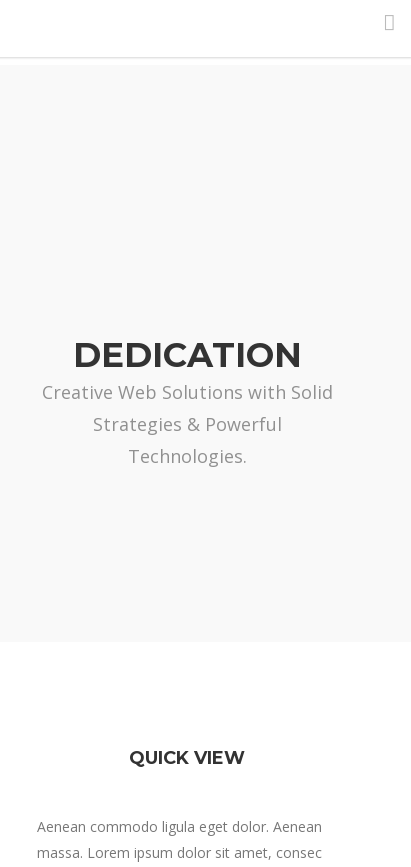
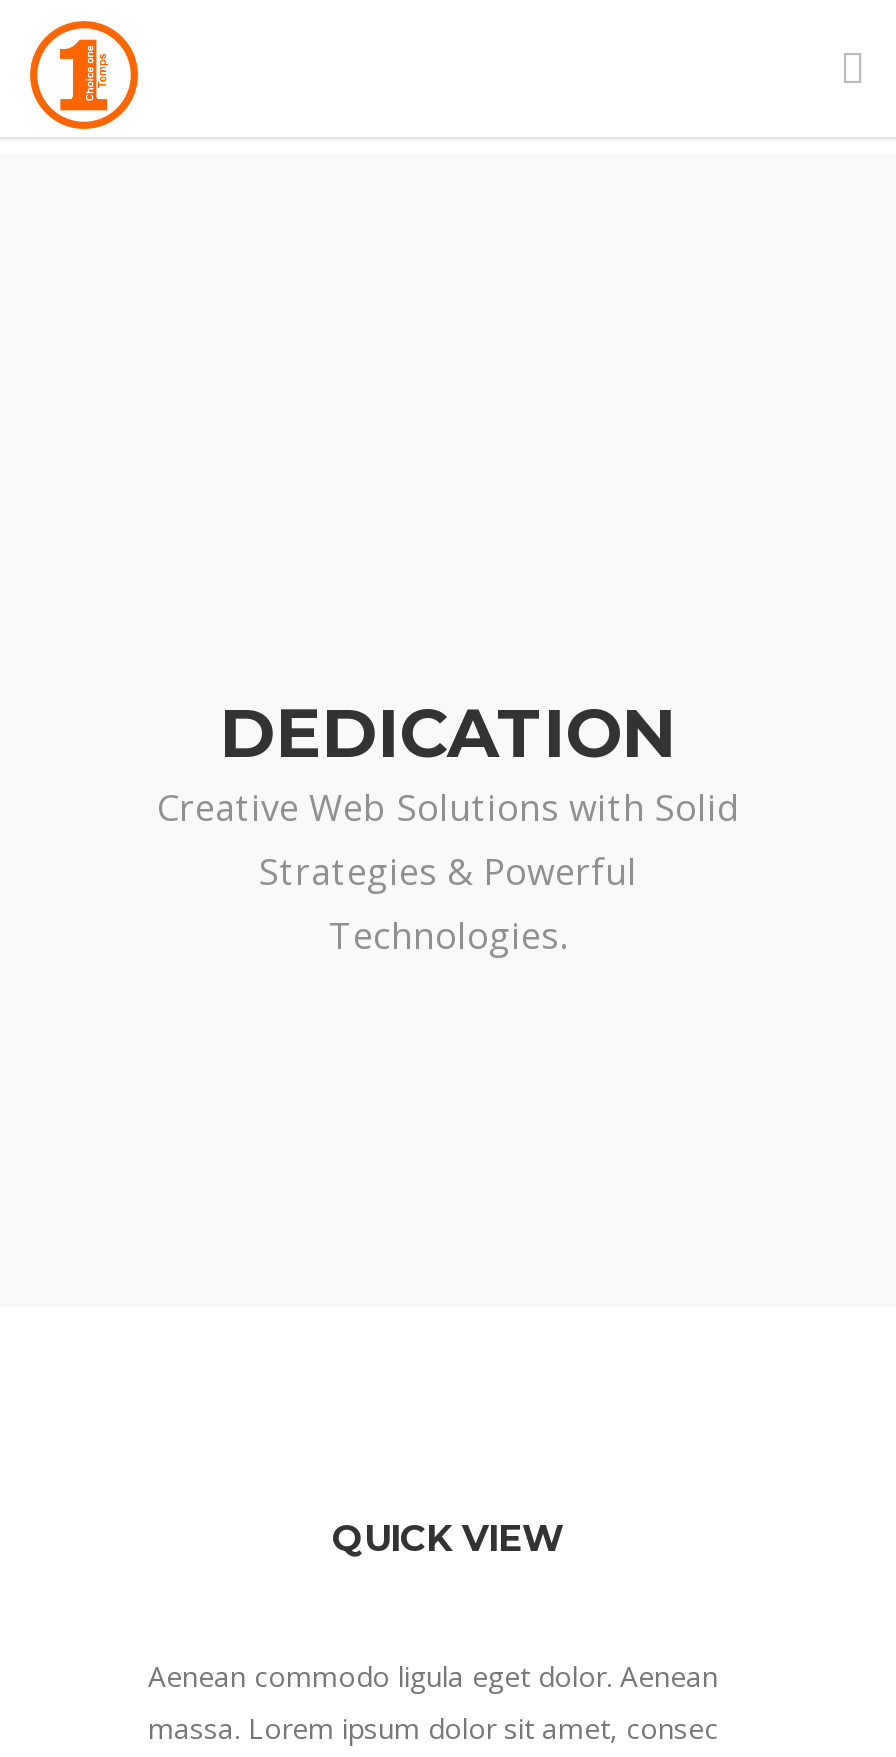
+ [image]
